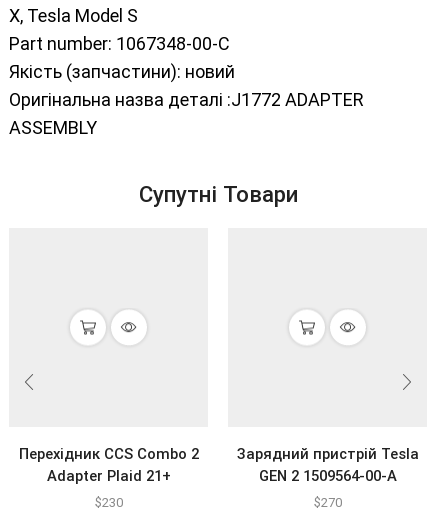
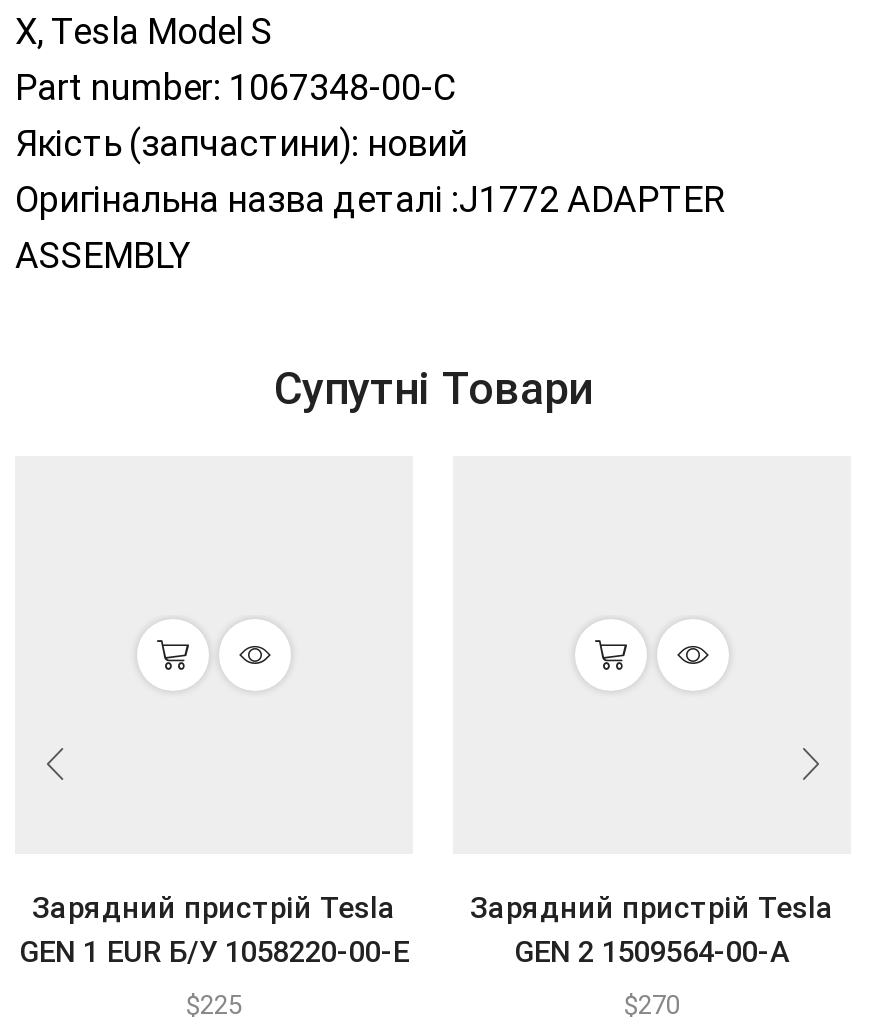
- Перехідник CCS Combo 2
- Adapter Plaid 21+
+ Зарядний пристрій Tesla
+ GEN 1 EUR Б/У 1058220-00-Е

- $230
+ $225
